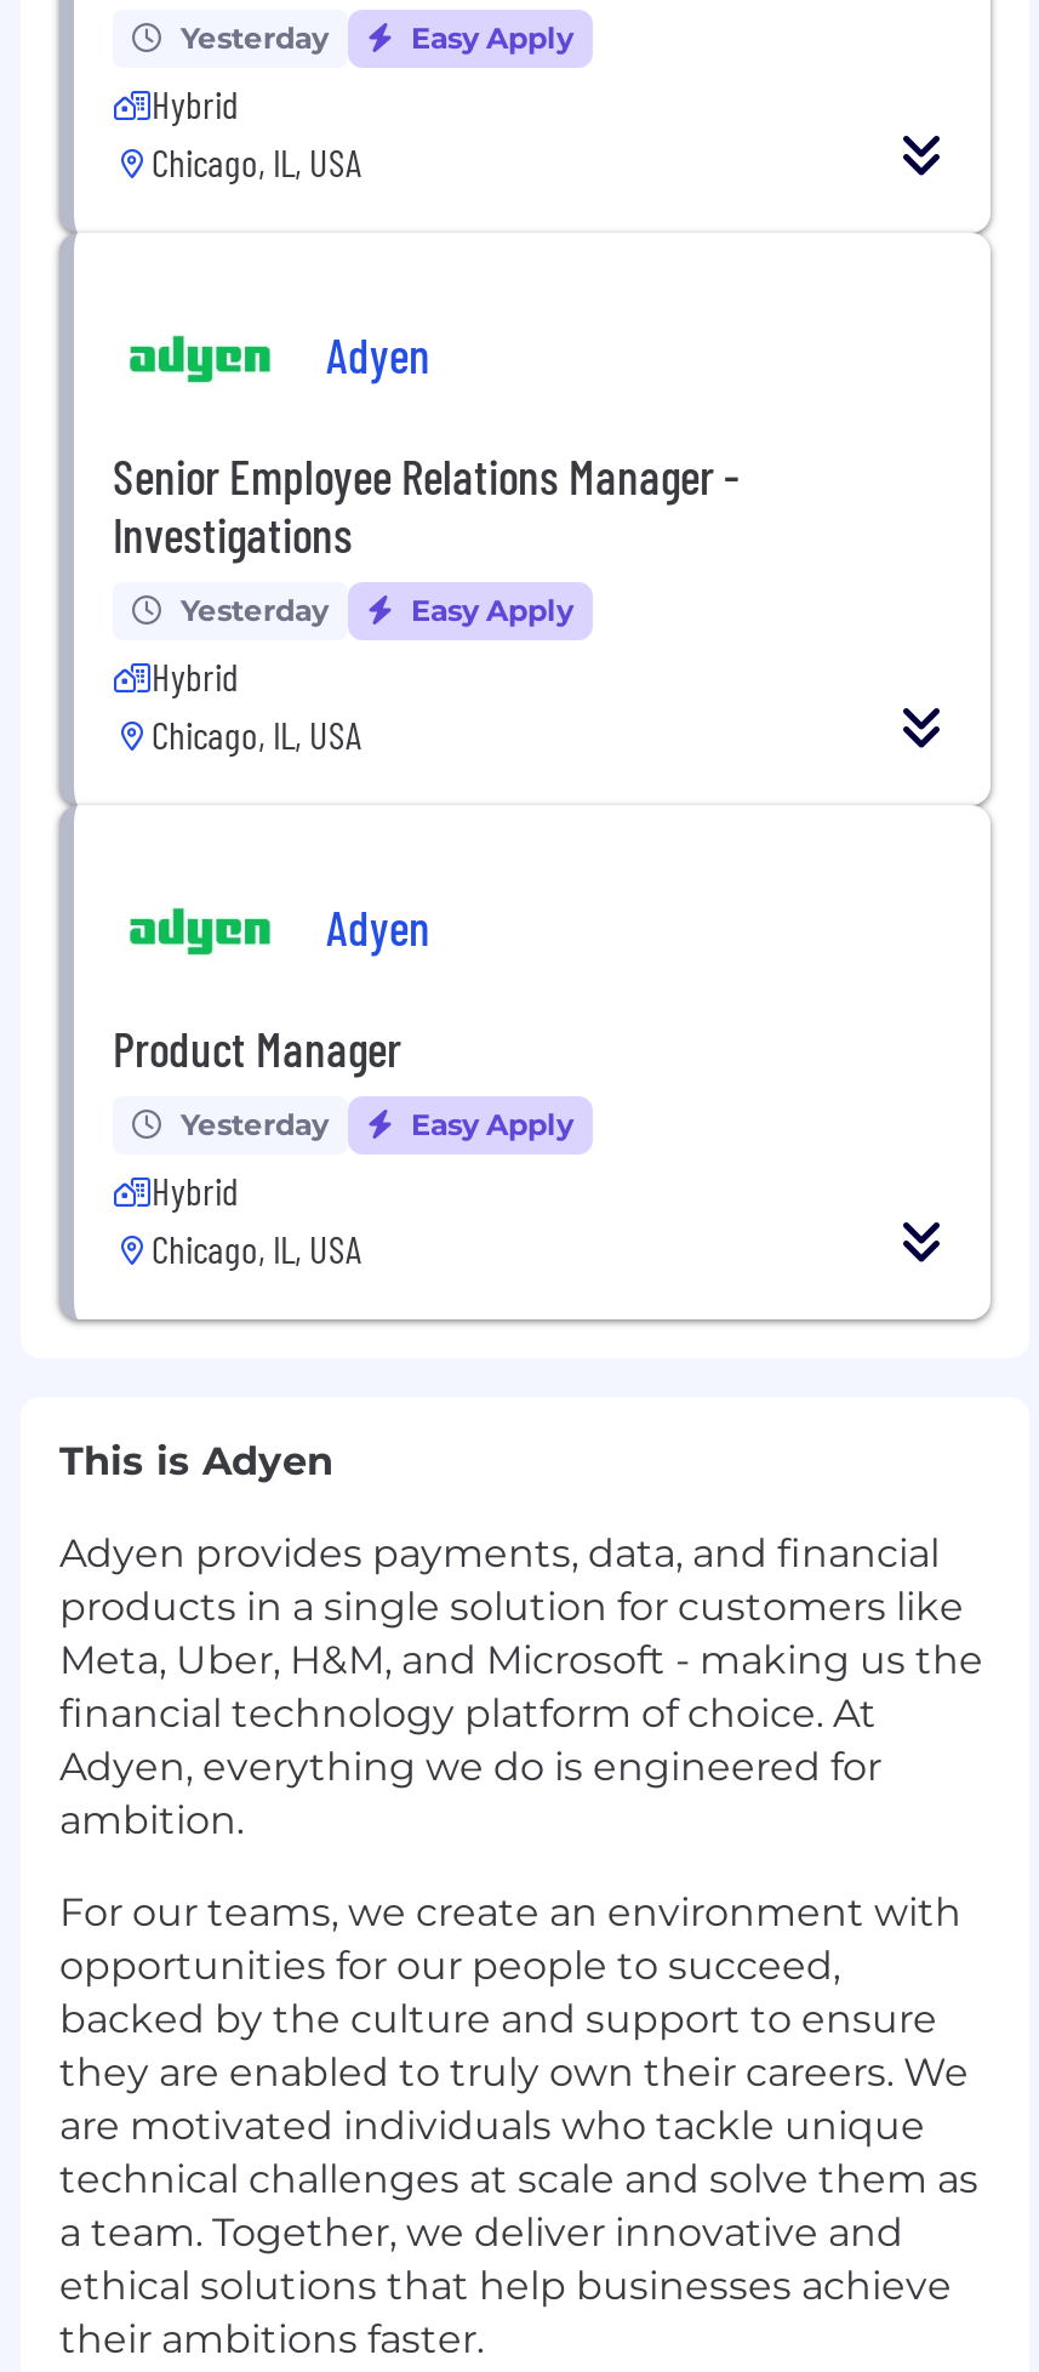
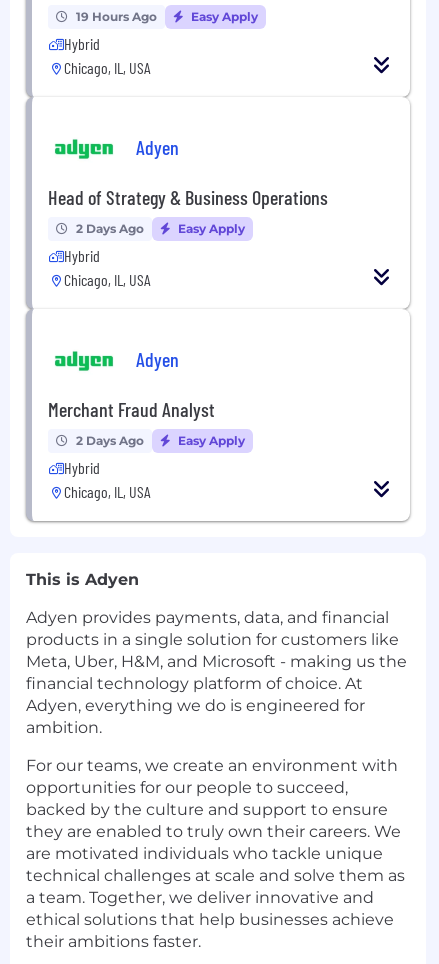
- Yesterday
+ 19 Hours Ago

- Senior Employee Relations Manager -
- Investigations
+ Head of Strategy & Business Operations

- Yesterday
+ 2 Days Ago

- Product Manager
+ Merchant Fraud Analyst

- Yesterday
+ 2 Days Ago
